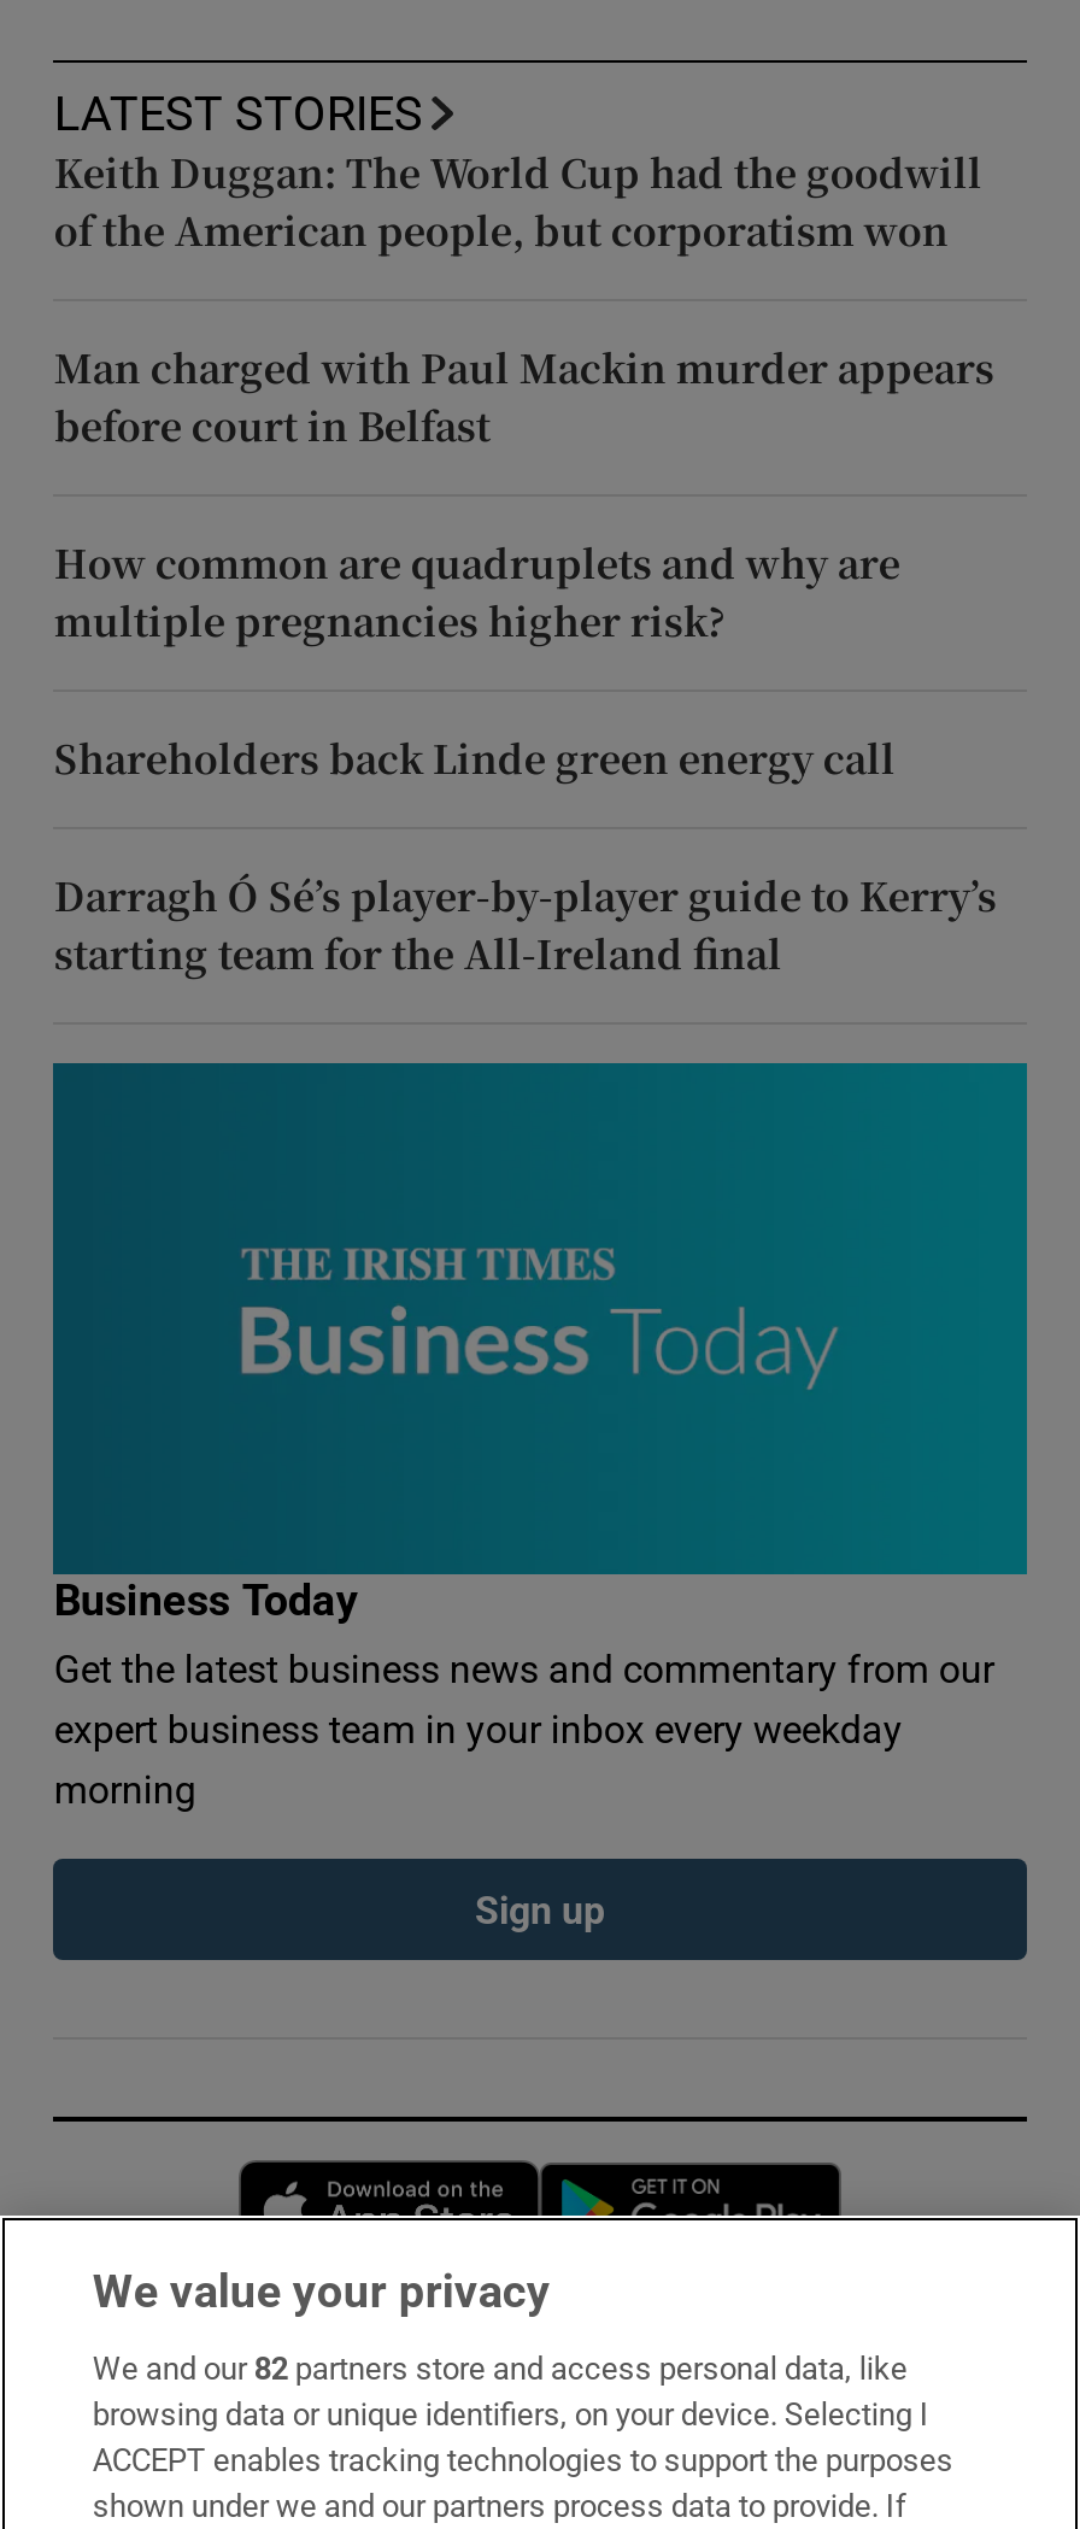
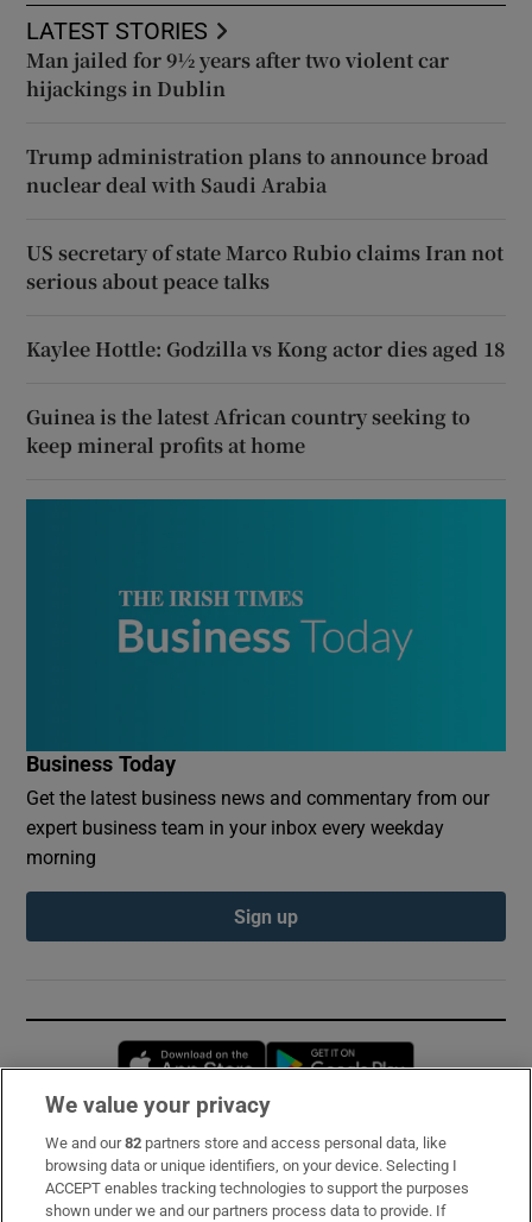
- Keith Duggan: The World Cup had the goodwill
- of the American people, but corporatism won
+ Man jailed for 9½ years after two violent car
+ hijackings in Dublin

- Man charged with Paul Mackin murder appears
- before court in Belfast
+ Trump administration plans to announce broad
+ nuclear deal with Saudi Arabia

- How common are quadruplets and why are
- multiple pregnancies higher risk?
+ US secretary of state Marco Rubio claims Iran not
+ serious about peace talks

- Shareholders back Linde green energy call
+ Kaylee Hottle: Godzilla vs Kong actor dies aged 18

- Darragh Ó Sé’s player-by-player guide to Kerry’s
- starting team for the All-Ireland final
+ Guinea is the latest African country seeking to
+ keep mineral profits at home
